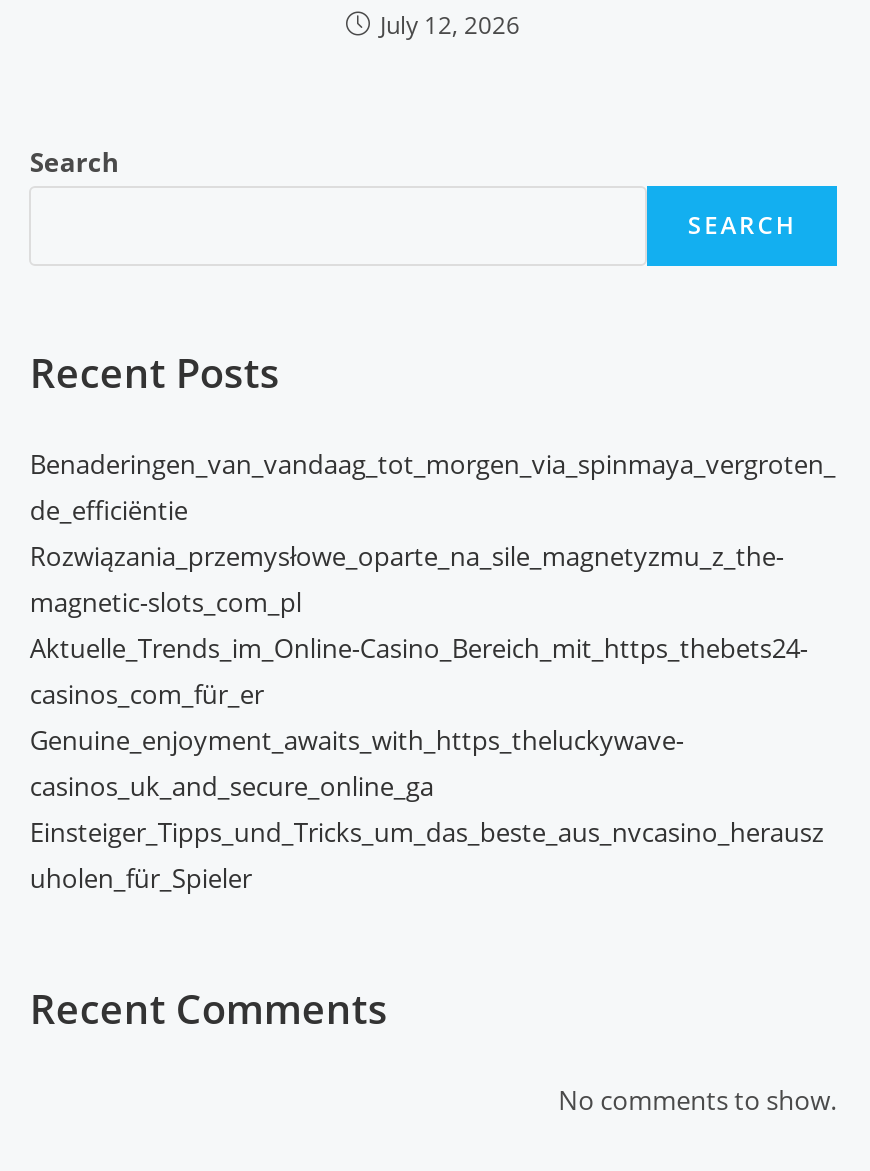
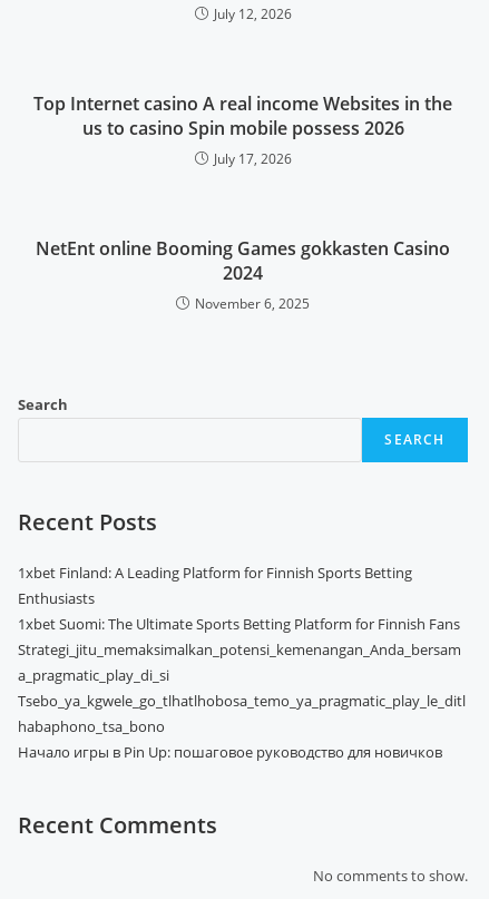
+ Top Internet casino A real income Websites in the
+ us to casino Spin mobile possess 2026
+ July 17, 2026

+ NetEnt online Booming Games gokkasten Casino
+ 2024
+ November 6, 2025

moved down: Search | SEARCH | Recent Posts

- Benaderingen_van_vandaag_tot_morgen_via_spinmaya_vergroten_
- de_efficiëntie
- Rozwiązania_przemysłowe_oparte_na_sile_magnetyzmu_z_the-
- magnetic-slots_com_pl
- Aktuelle_Trends_im_Online-Casino_Bereich_mit_https_thebets24-
- casinos_com_für_er
- Genuine_enjoyment_awaits_with_https_theluckywave-
- casinos_uk_and_secure_online_ga
- Einsteiger_Tipps_und_Tricks_um_das_beste_aus_nvcasino_herausz
- uholen_für_Spieler
+ 1xbet Finland: A Leading Platform for Finnish Sports Betting
+ Enthusiasts
+ 1xbet Suomi: The Ultimate Sports Betting Platform for Finnish Fans
+ Strategi_jitu_memaksimalkan_potensi_kemenangan_Anda_bersam
+ a_pragmatic_play_di_si
+ Tsebo_ya_kgwele_go_tlhatlhobosa_temo_ya_pragmatic_play_le_ditl
+ habaphono_tsa_bono
+ Начало игры в Pin Up: пошаговое руководство для новичков
